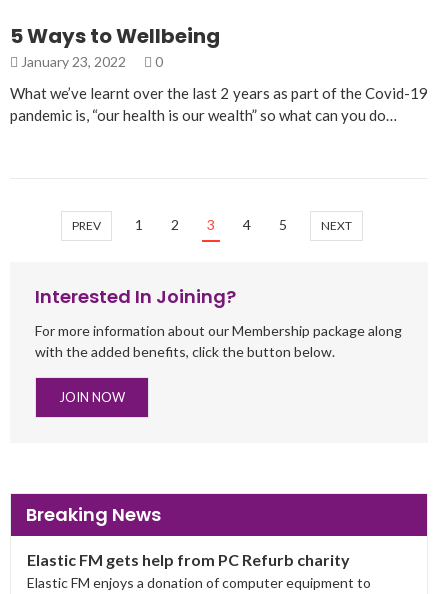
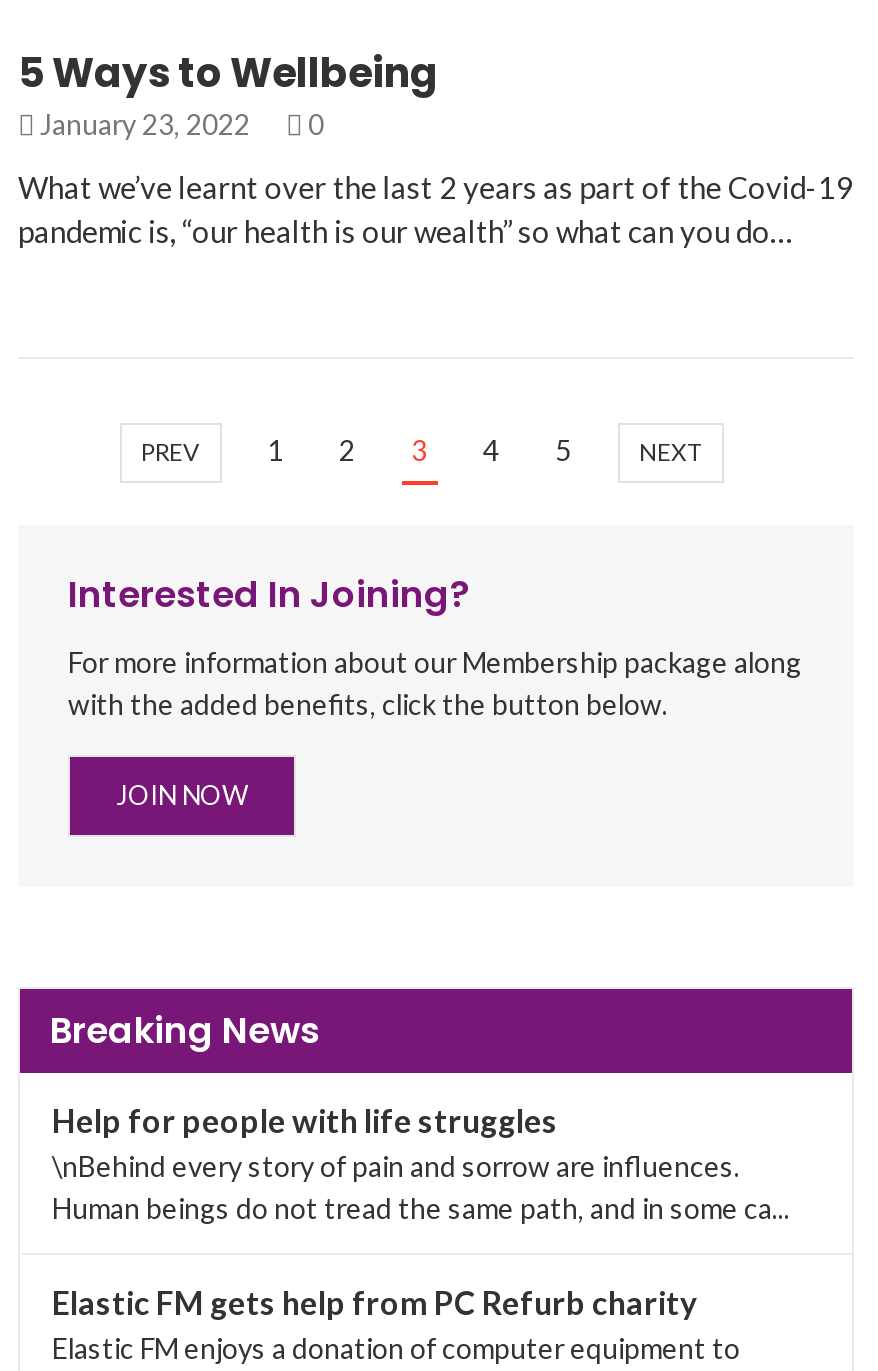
+ Help for people with life struggles
+ \nBehind every story of pain and sorrow are influences.
+ Human beings do not tread the same path, and in some ca...
